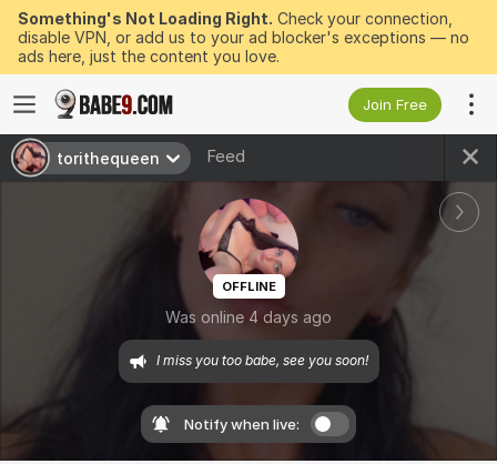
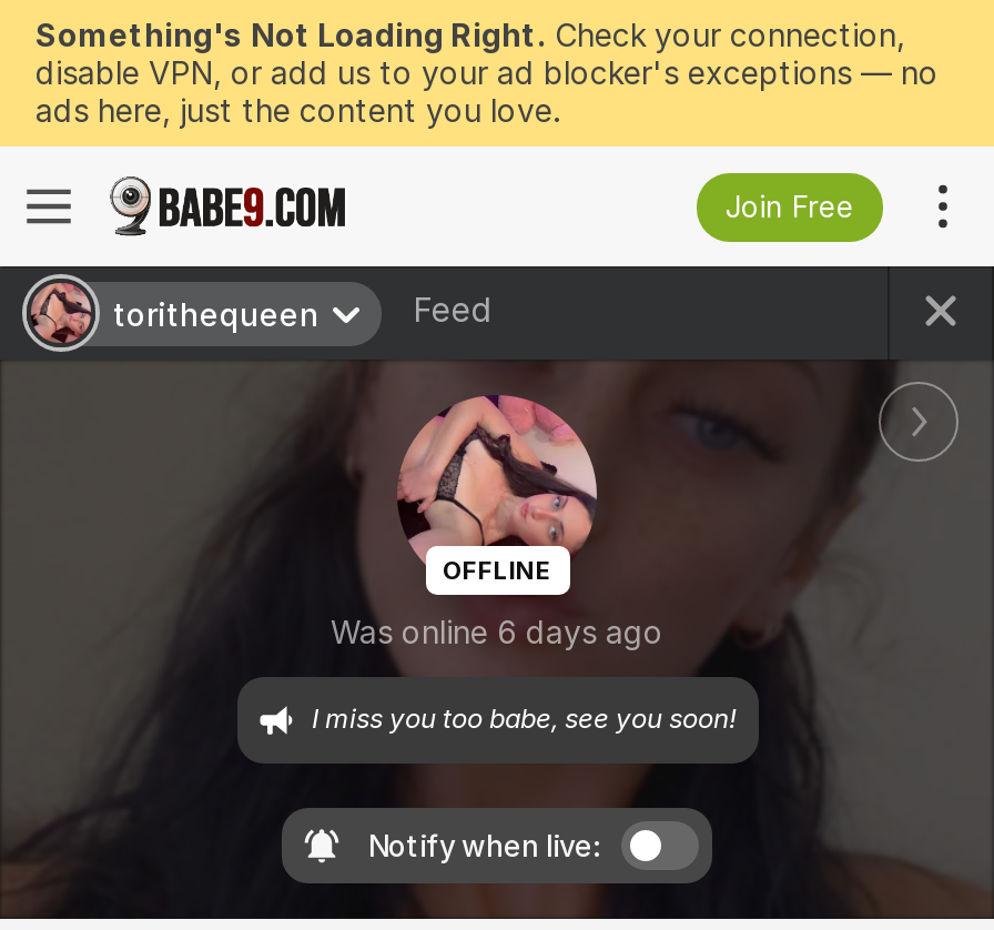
- Was online 4 days ago
+ Was online 6 days ago
